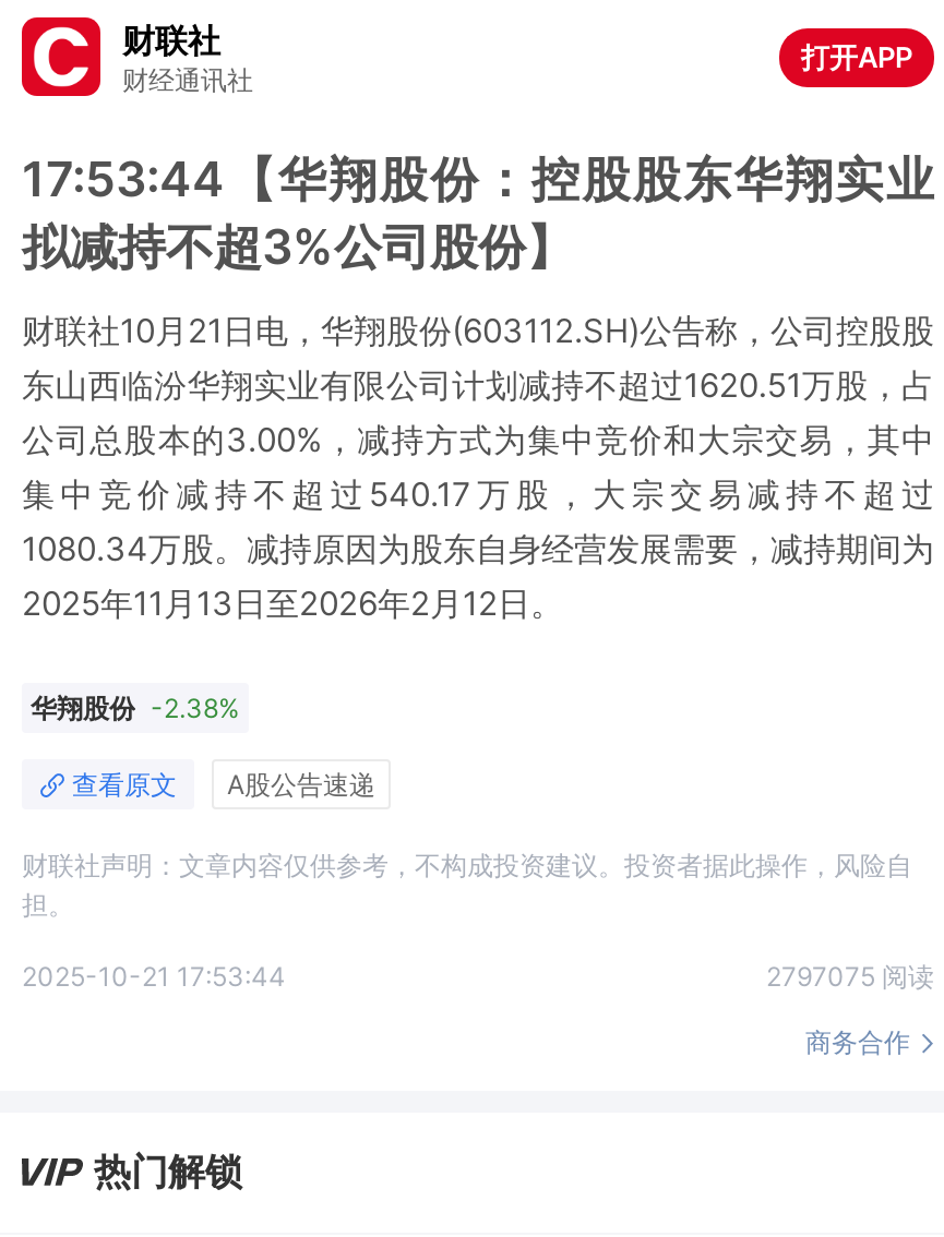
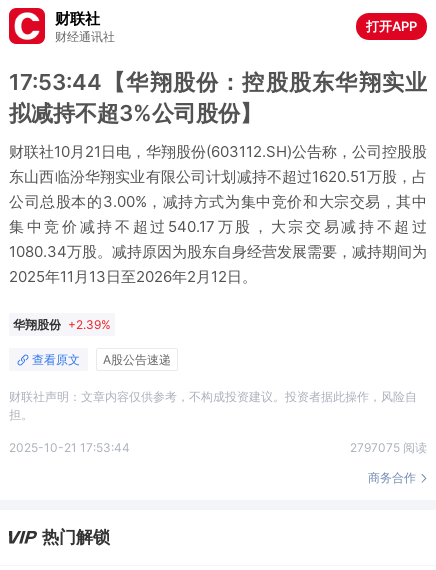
- 华翔股份 -2.38%
+ 华翔股份 +2.39%
